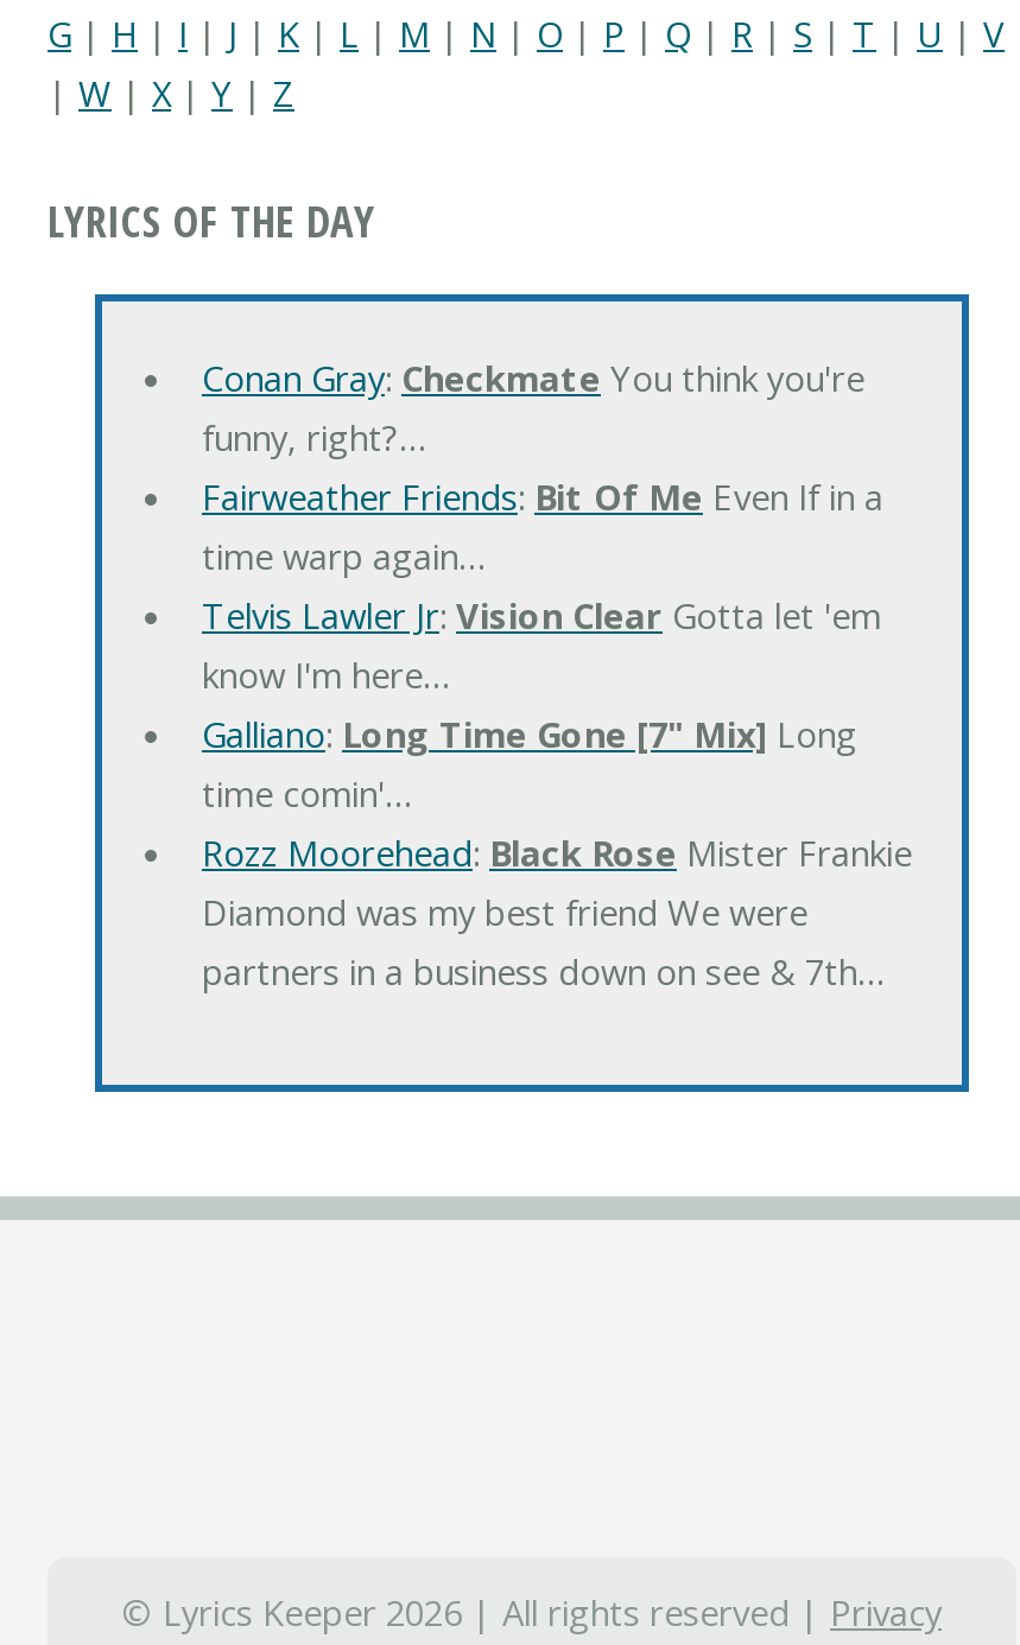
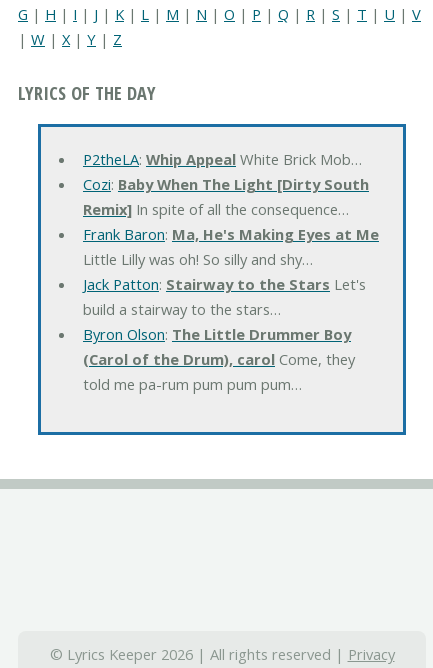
- Conan Gray: Checkmate You think you're
- funny, right?…
- Fairweather Friends: Bit Of Me Even If in a
- time warp again…
- Telvis Lawler Jr: Vision Clear Gotta let 'em
- know I'm here…
- Galliano: Long Time Gone [7" Mix] Long
- time comin'…
- Rozz Moorehead: Black Rose Mister Frankie
- Diamond was my best friend We were
- partners in a business down on see & 7th…
+ P2theLA: Whip Appeal White Brick Mob…
+ Cozi: Baby When The Light [Dirty South
+ Remix] In spite of all the consequence…
+ Frank Baron: Ma, He's Making Eyes at Me
+ Little Lilly was oh! So silly and shy…
+ Jack Patton: Stairway to the Stars Let's
+ build a stairway to the stars…
+ Byron Olson: The Little Drummer Boy
+ (Carol of the Drum), carol Come, they
+ told me pa-rum pum pum pum…
